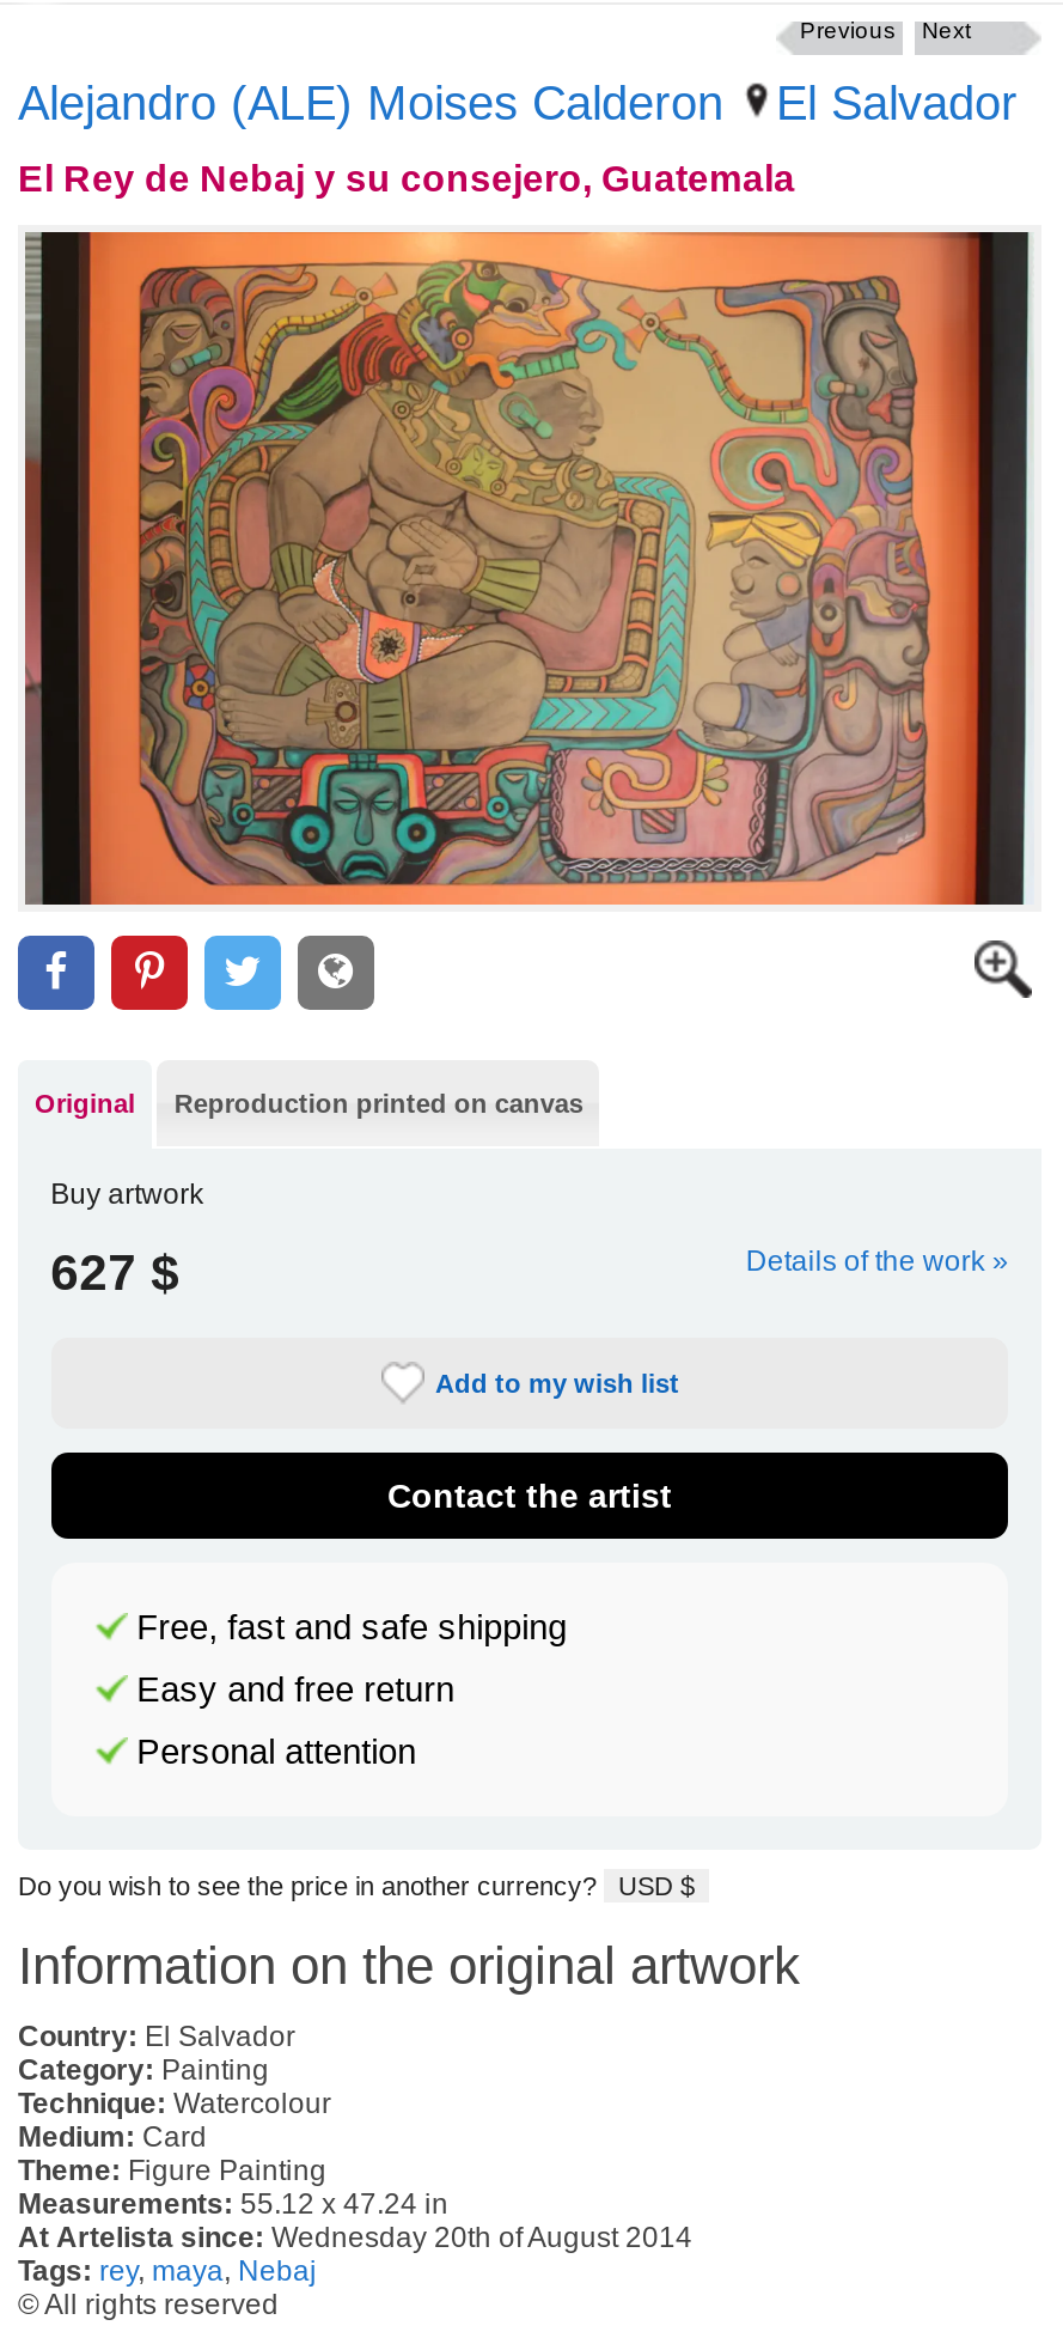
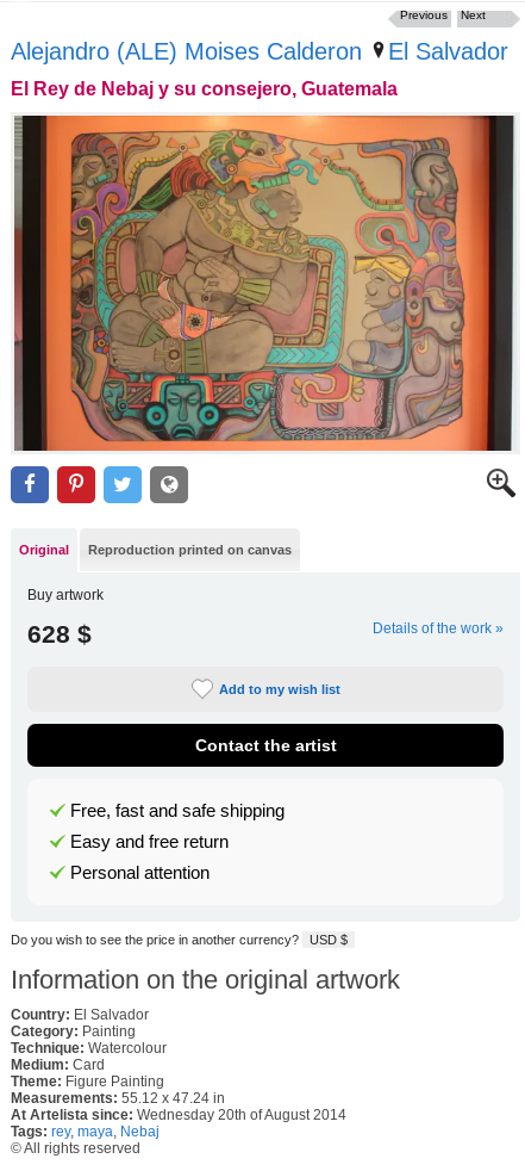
- 627 $
+ 628 $
